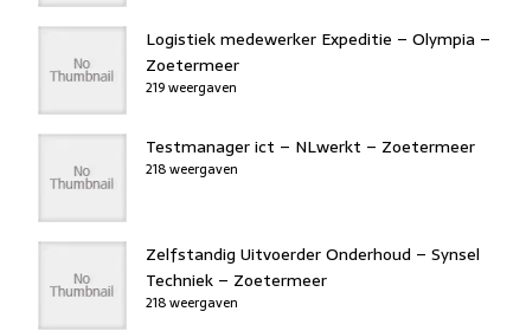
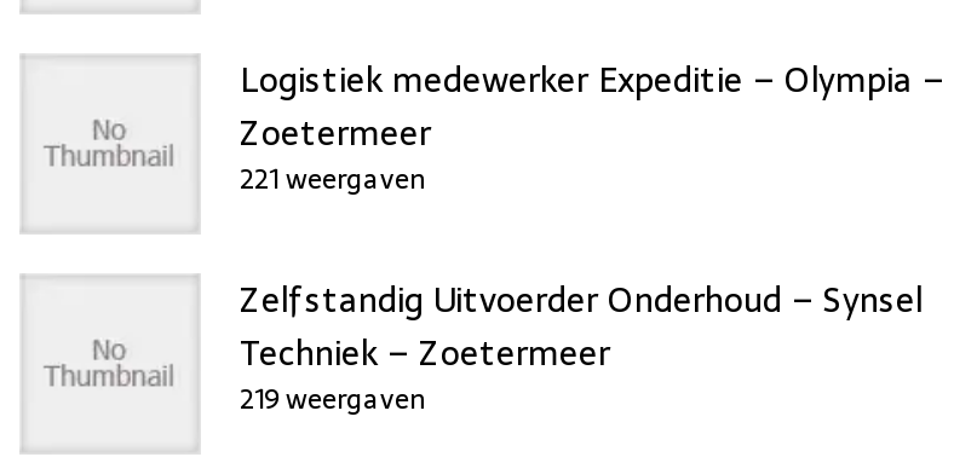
- 219 weergaven
- Testmanager ict – NLwerkt – Zoetermeer
- 218 weergaven
+ 221 weergaven

- 218 weergaven
+ 219 weergaven
